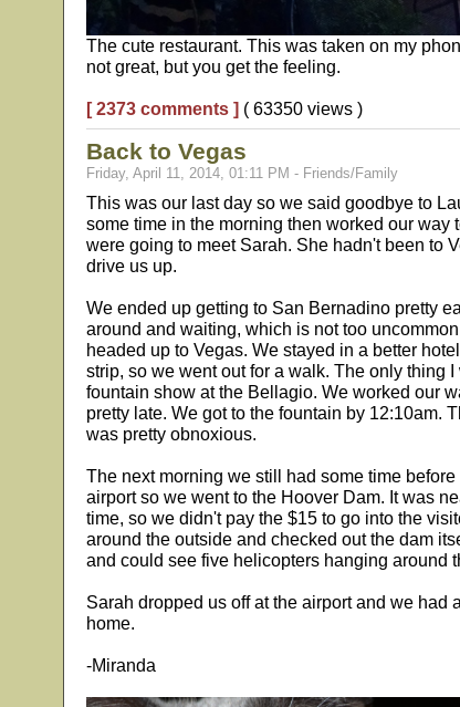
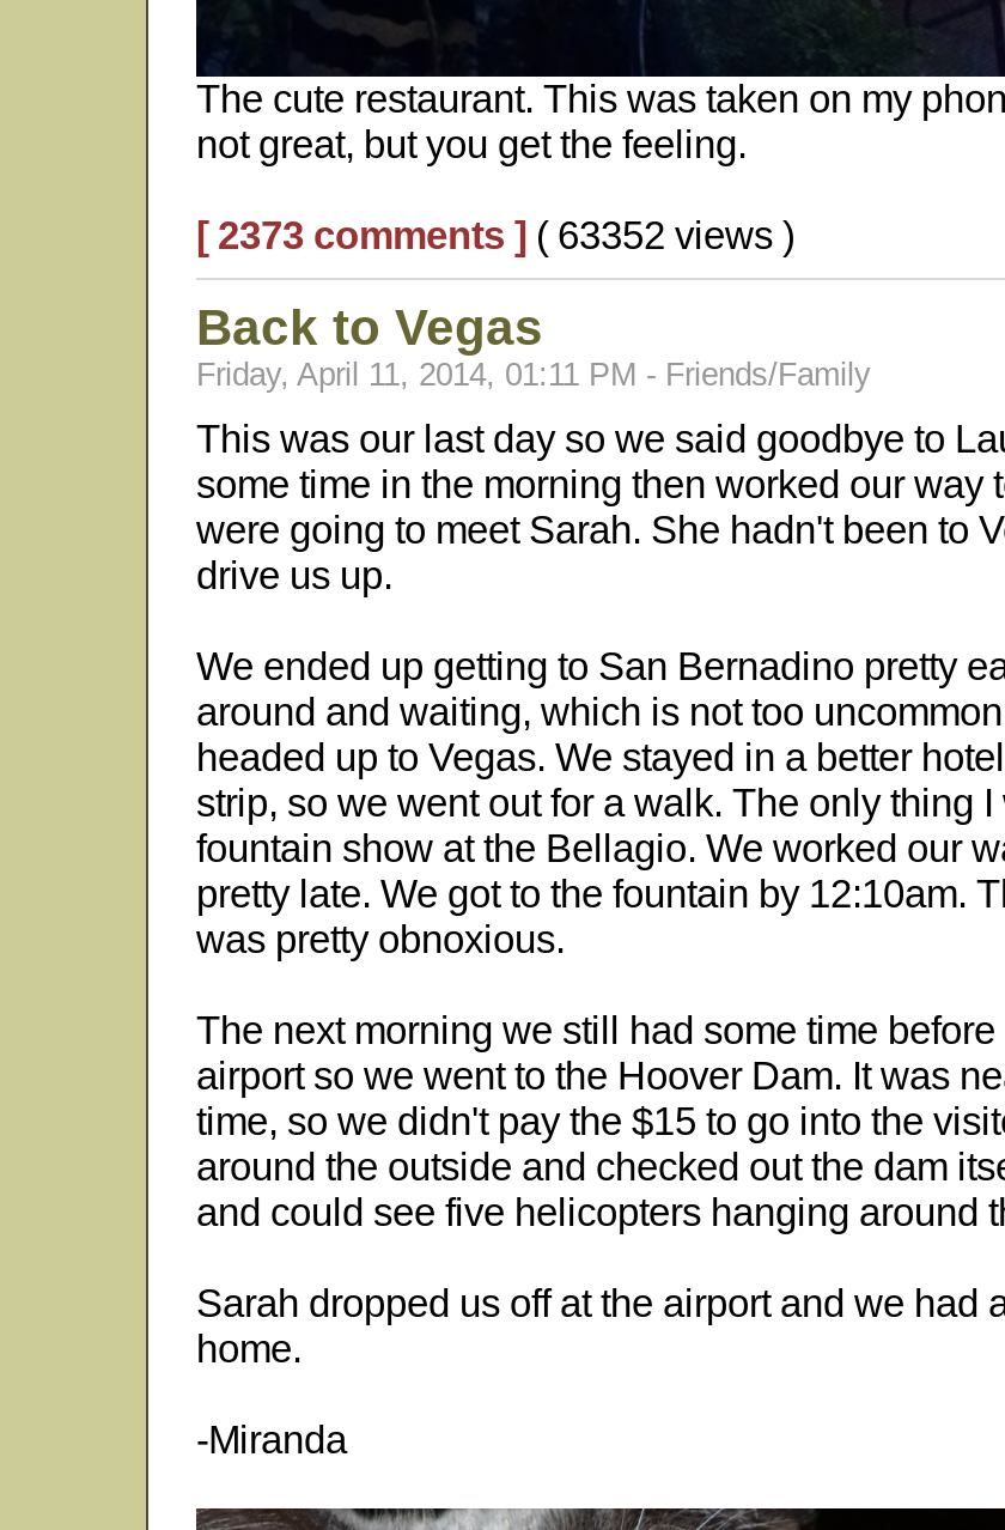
- [ 2373 comments ] ( 63350 views )
+ [ 2373 comments ] ( 63352 views )
